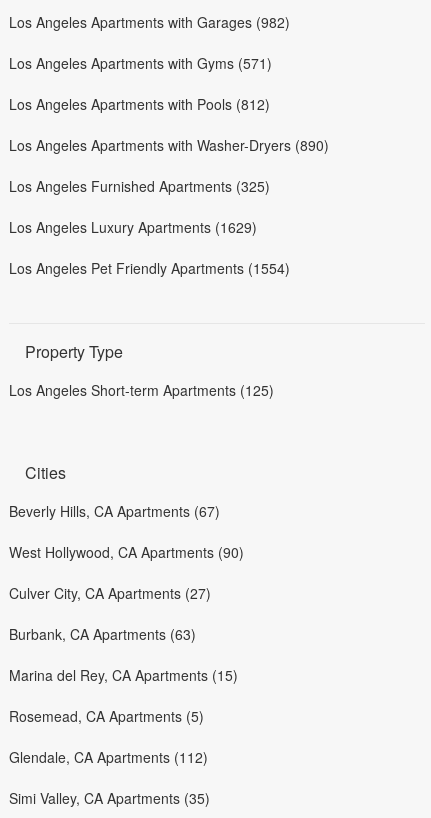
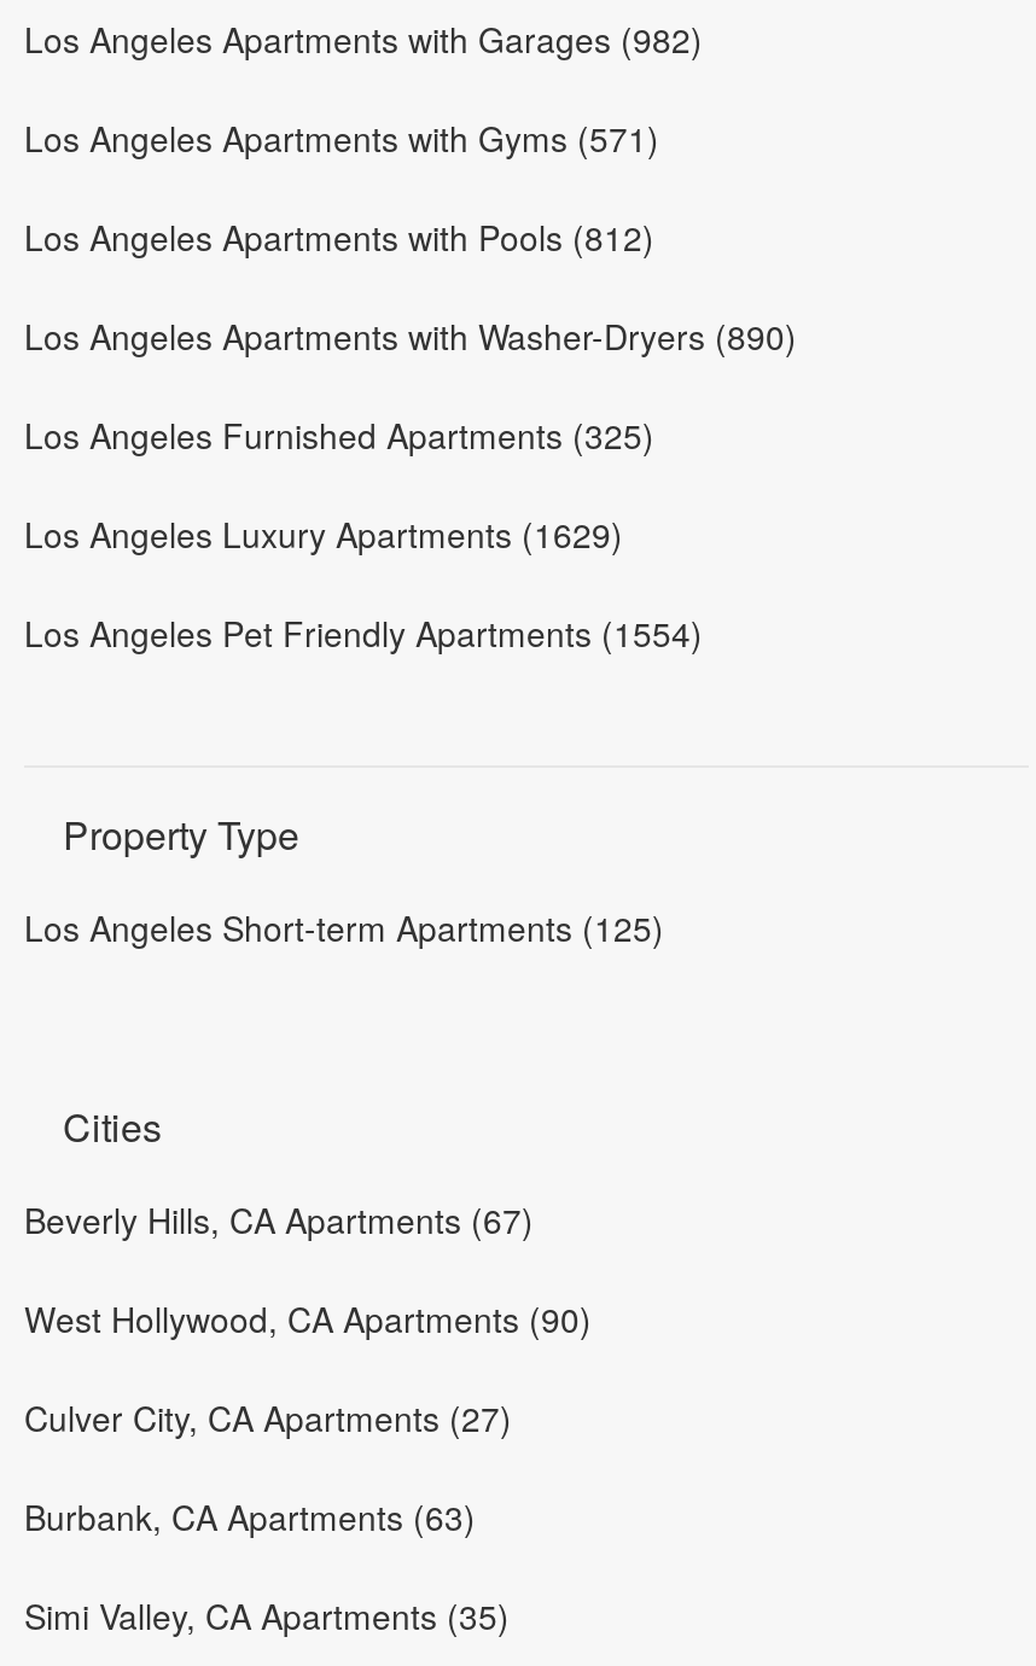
- Marina del Rey, CA Apartments (15)
- Rosemead, CA Apartments (5)
- Glendale, CA Apartments (112)
